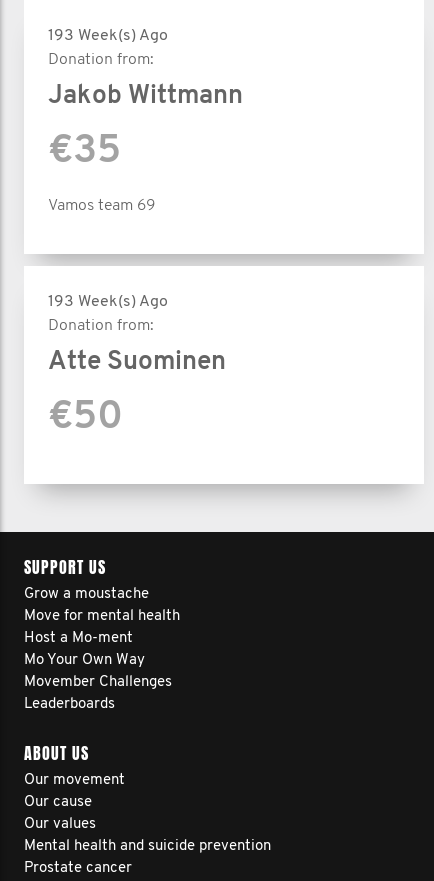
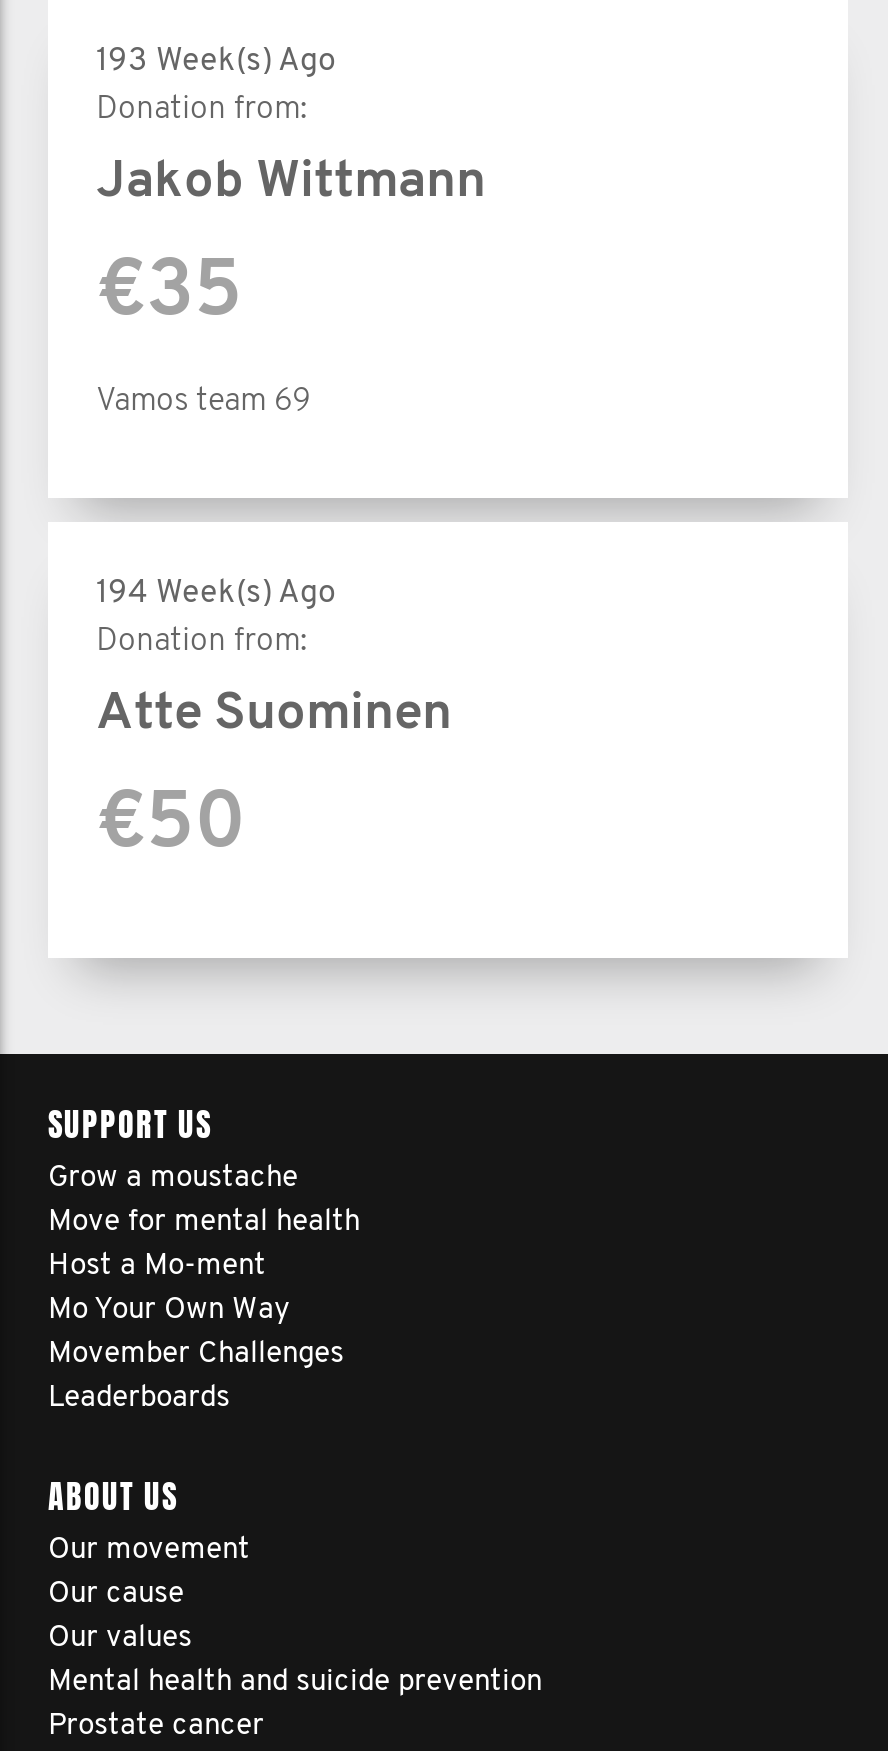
- 193 Week(s) Ago
+ 194 Week(s) Ago
